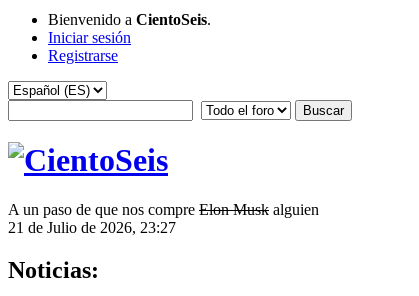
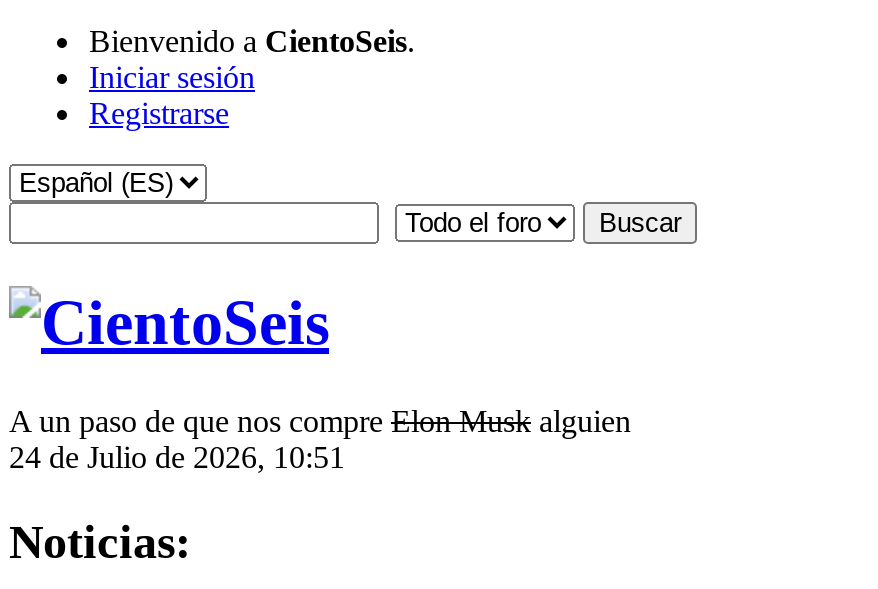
- 21 de Julio de 2026, 23:27
+ 24 de Julio de 2026, 10:51
